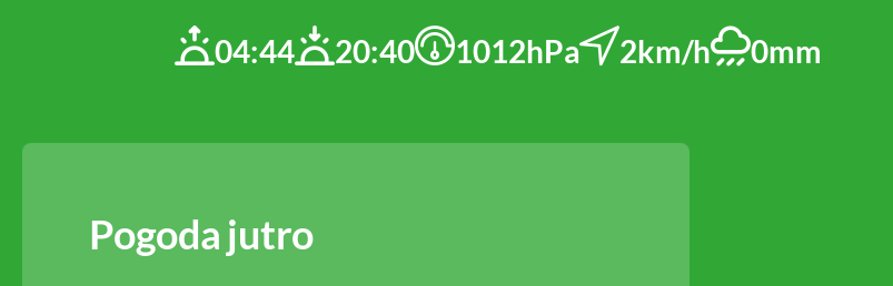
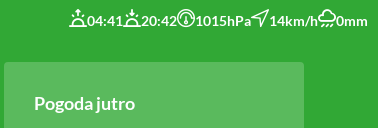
- 04:44
+ 04:41

- 20:40
+ 20:42

- 1012hPa
+ 1015hPa

- 2km/h
+ 14km/h
